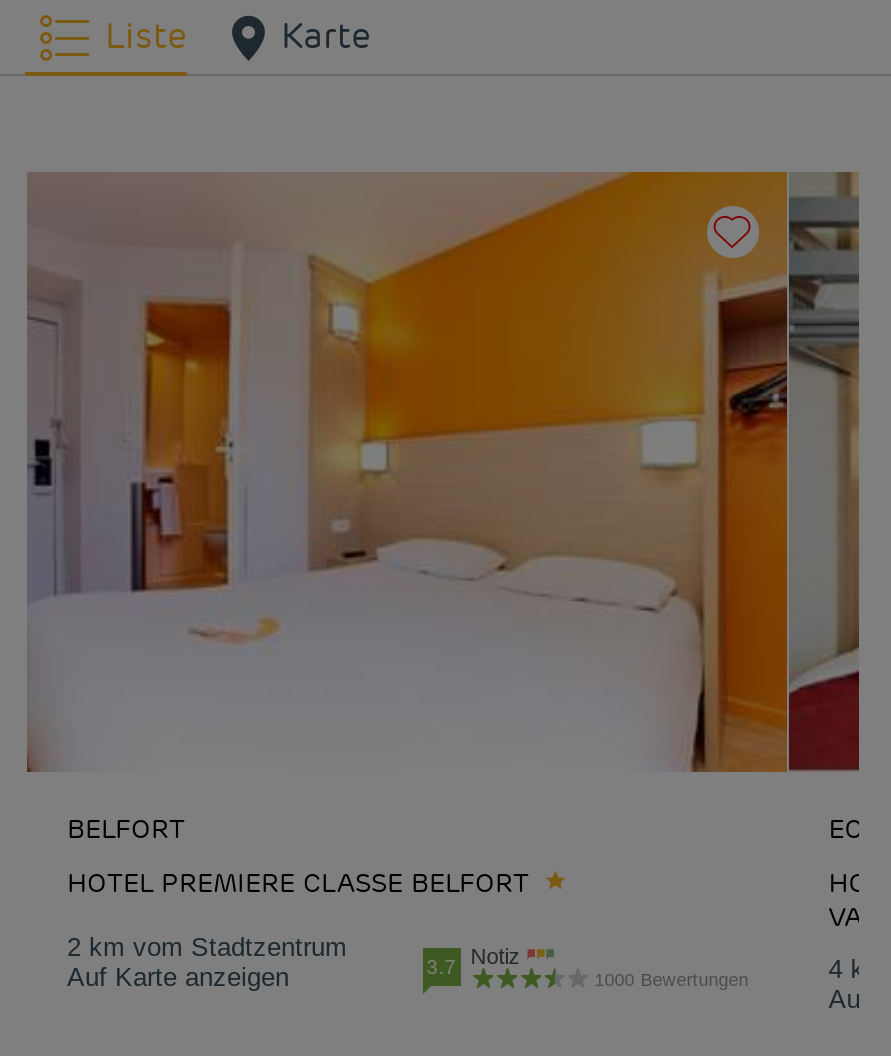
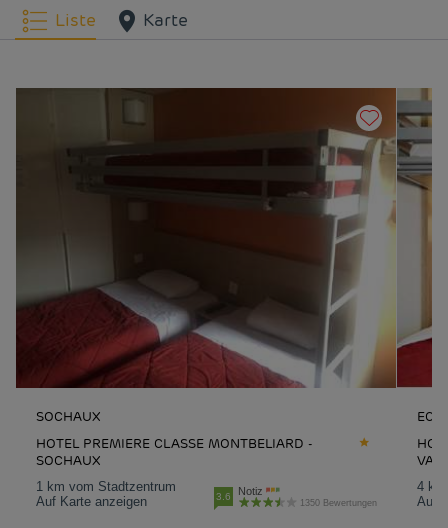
- [image]
- BELFORT
+ [image]
+ SOCHAUX

- HOTEL PREMIERE CLASSE BELFORT
+ HOTEL PREMIERE CLASSE MONTBELIARD -
+ SOCHAUX

- 2 km vom Stadtzentrum
+ 1 km vom Stadtzentrum

- 3.7 Notiz
+ 3.6 Notiz

- 1000 Bewertungen
+ 1350 Bewertungen
